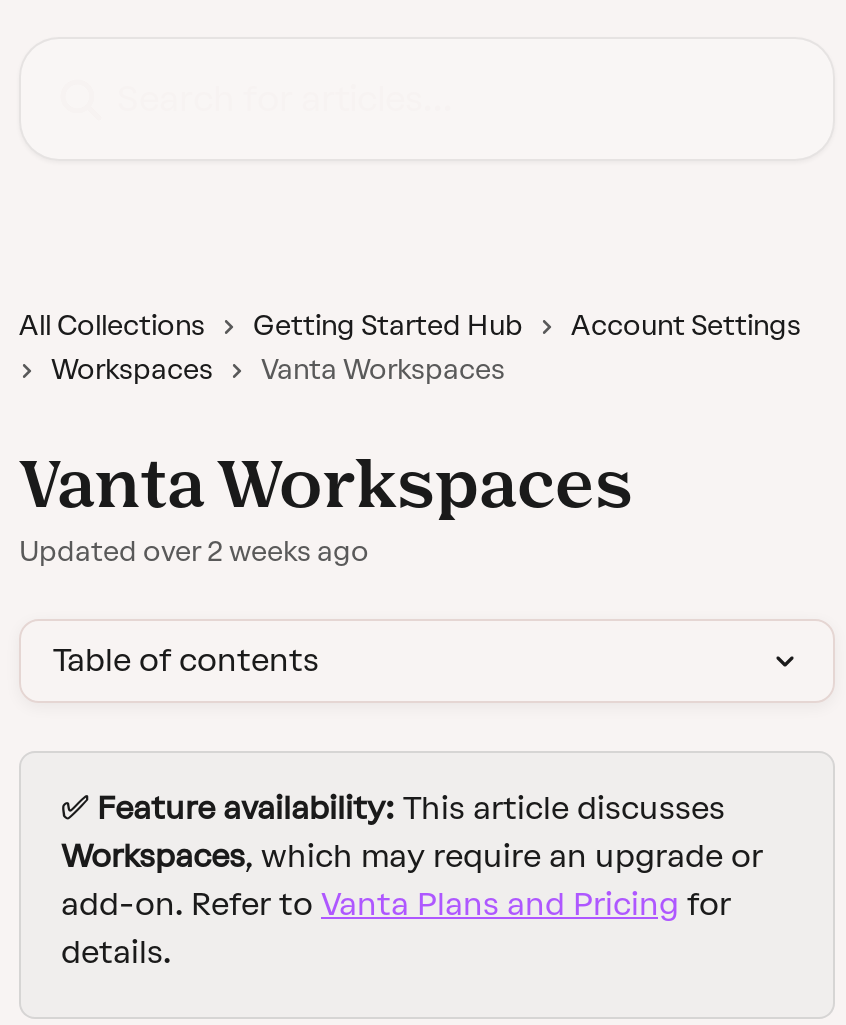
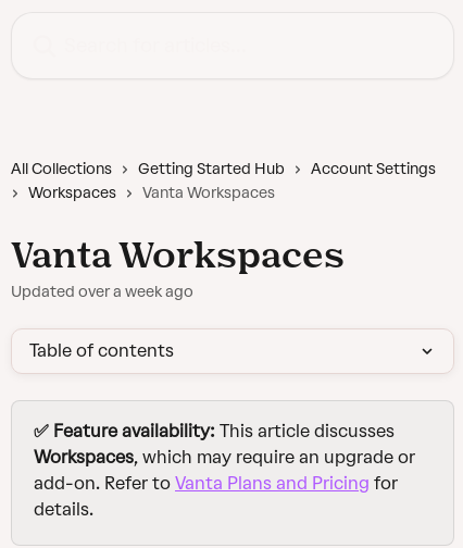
- Updated over 2 weeks ago
+ Updated over a week ago
